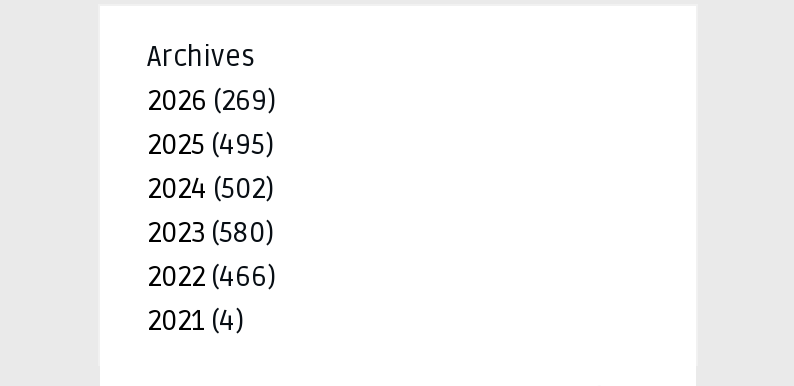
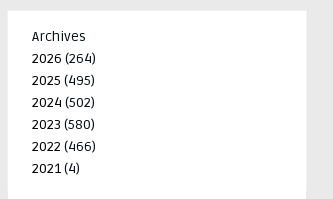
- 2026 (269)
+ 2026 (264)
